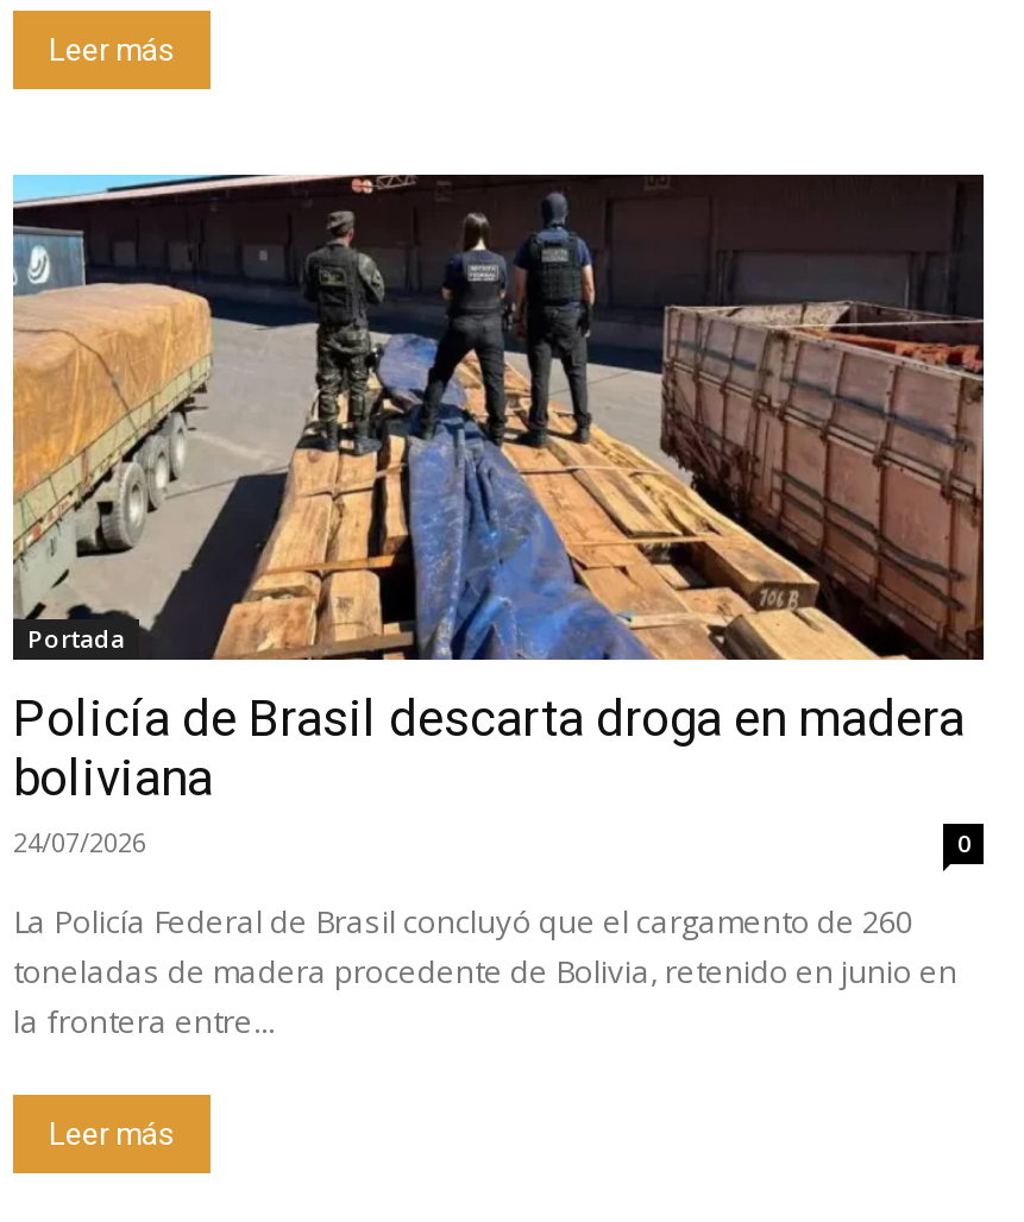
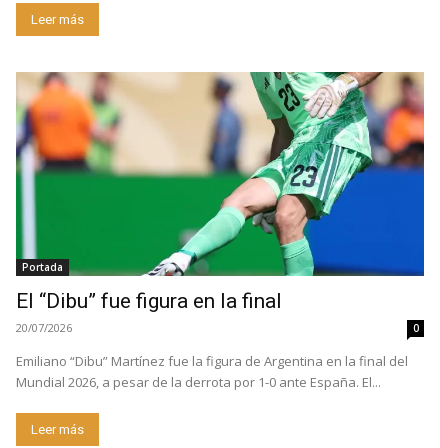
- [image]
- Policía de Brasil descarta droga en madera
- boliviana
- 24/07/2026
+ [image]
+ El “Dibu” fue figura en la final
+ 20/07/2026

- La Policía Federal de Brasil concluyó que el cargamento de 260
- toneladas de madera procedente de Bolivia, retenido en junio en
- la frontera entre...
+ Emiliano “Dibu” Martínez fue la figura de Argentina en la final del
+ Mundial 2026, a pesar de la derrota por 1-0 ante España. El...
